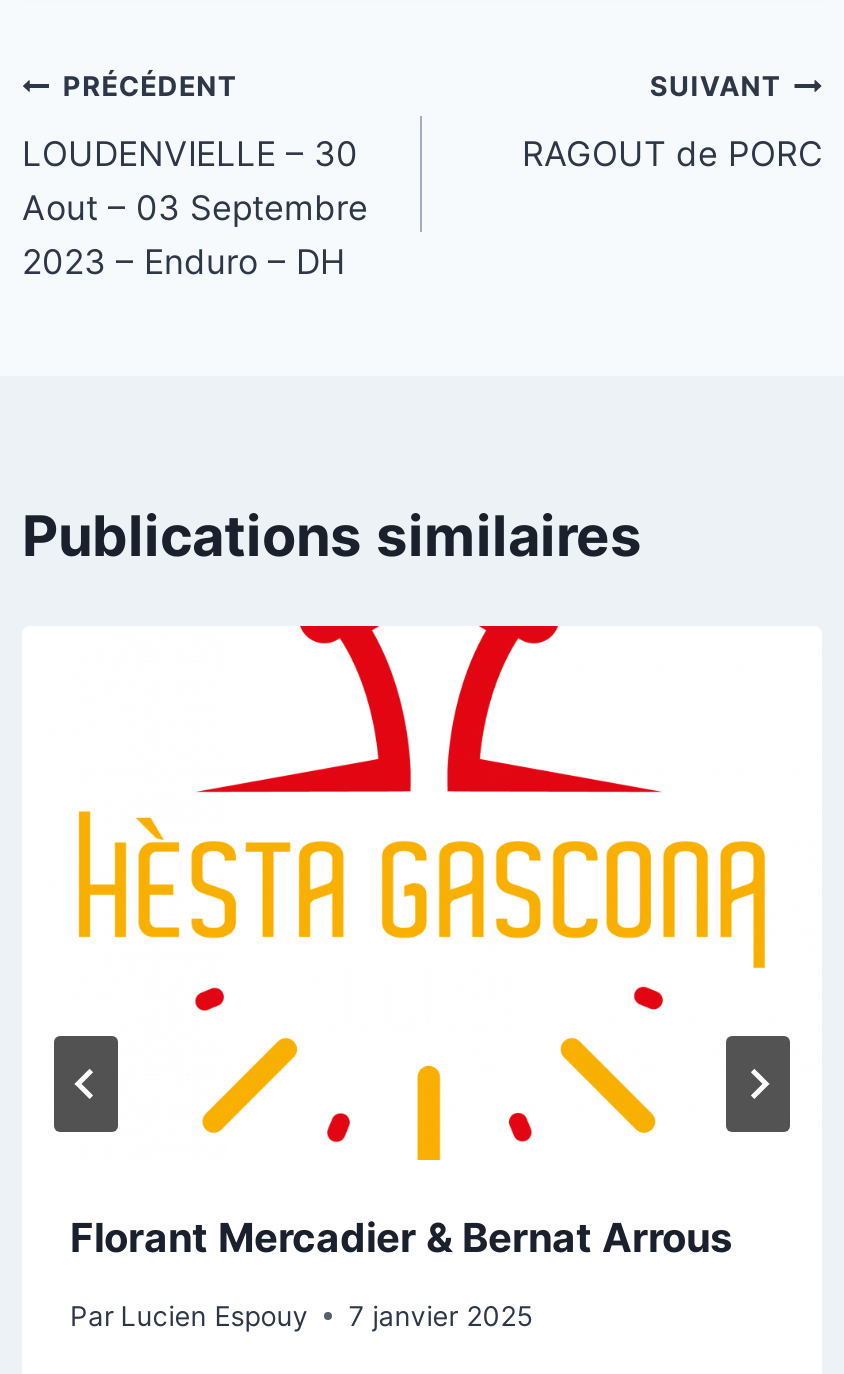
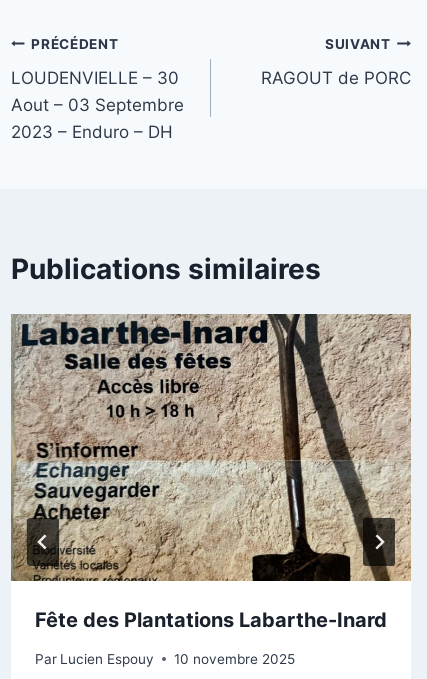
- [image]
- Florant Mercadier & Bernat Arrous
+ [image]
+ Fête des Plantations Labarthe-Inard

- Par Lucien Espouy 7 janvier 2025
+ Par Lucien Espouy 10 novembre 2025
